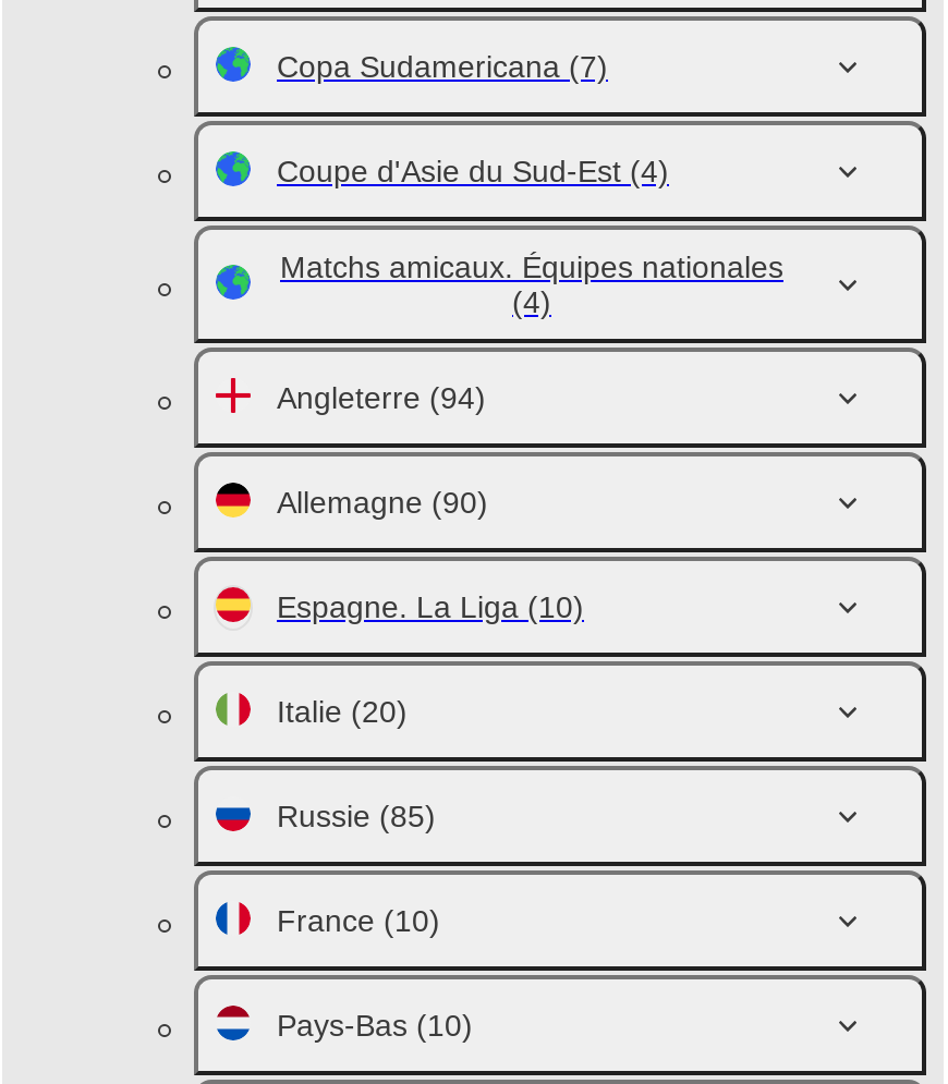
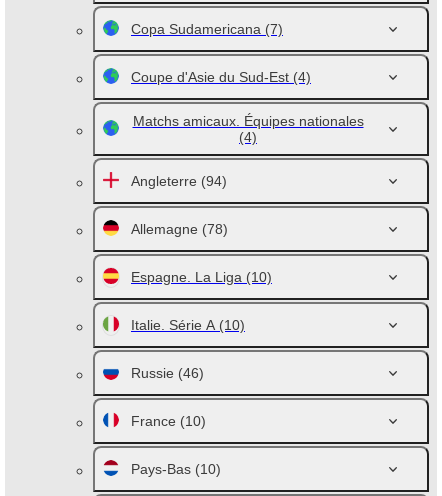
- Allemagne (90)
+ Allemagne (78)

- Italie (20)
+ Italie. Série A (10)

- Russie (85)
+ Russie (46)
